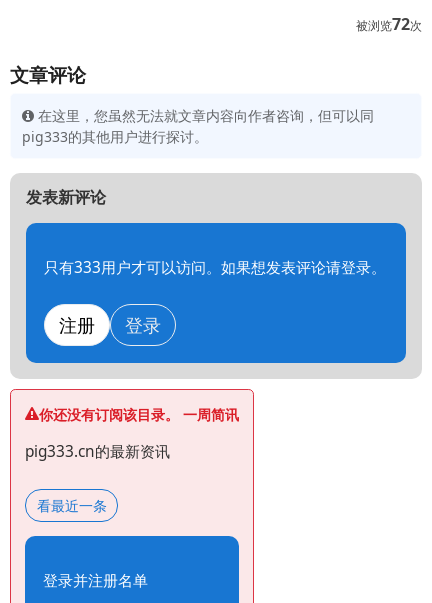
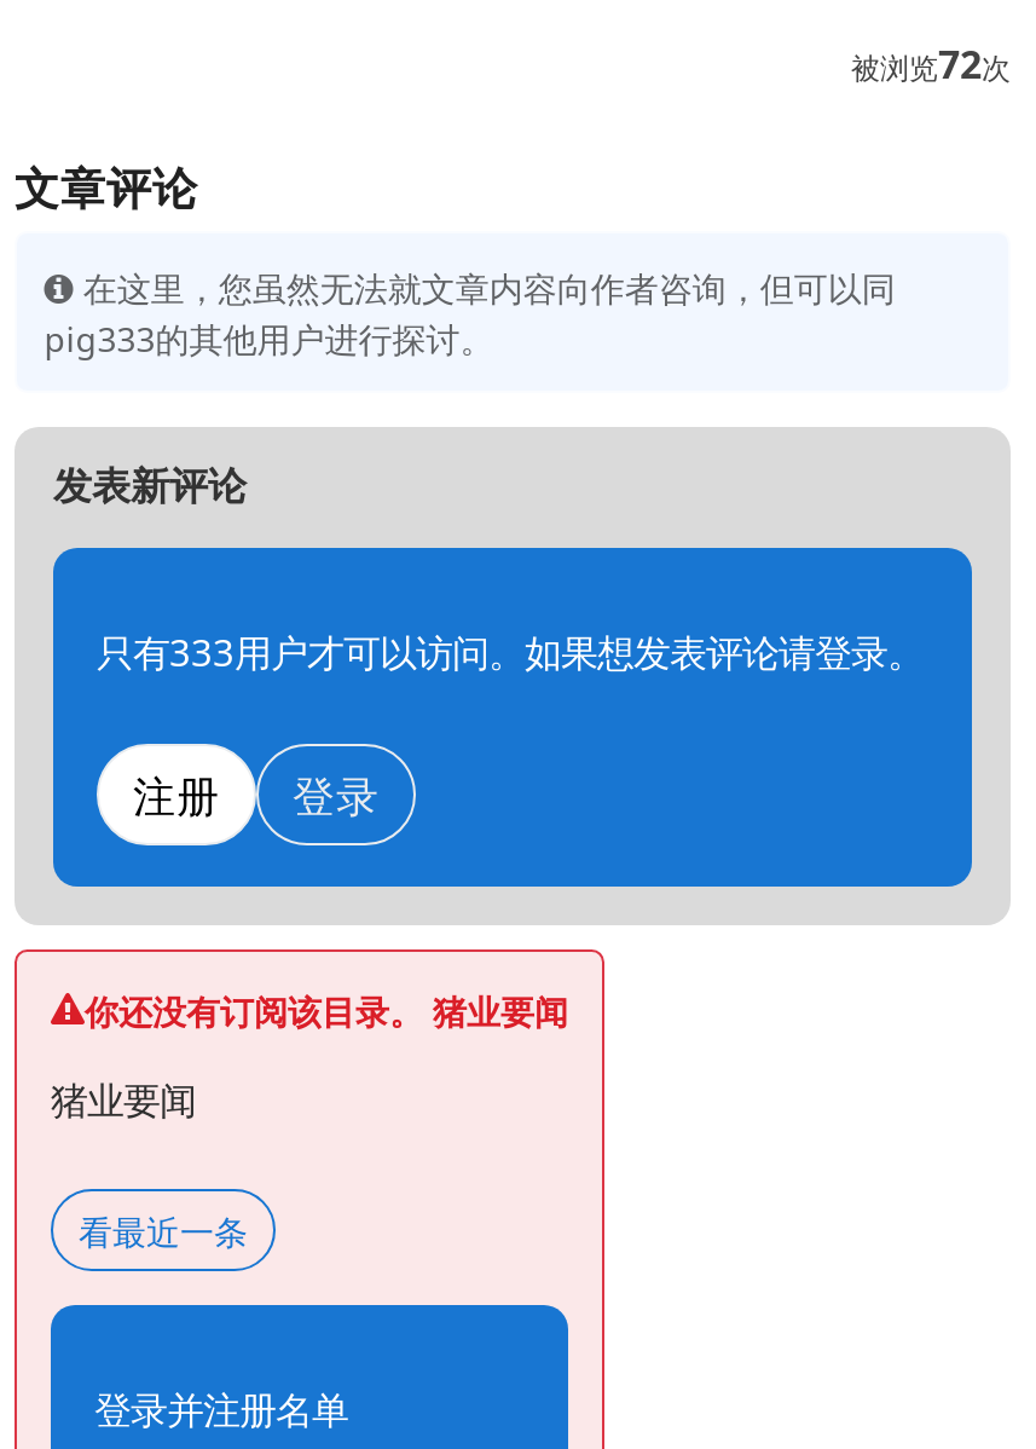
- 你还没有订阅该目录。 一周简讯
+ 你还没有订阅该目录。 猪业要闻

- pig333.cn的最新资讯
+ 猪业要闻
